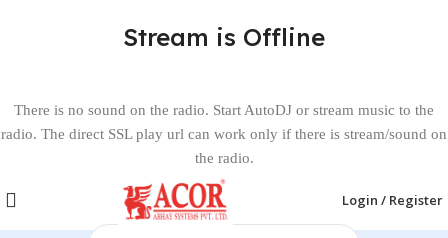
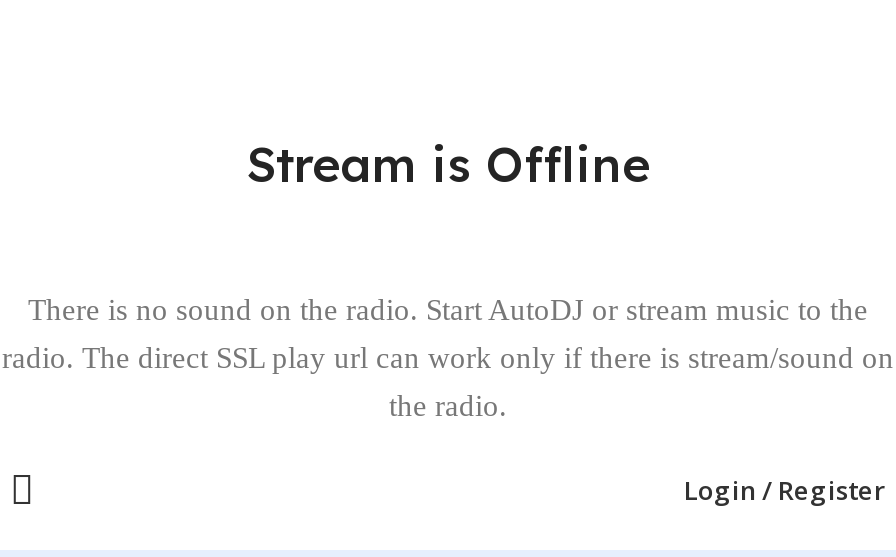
- [image]
